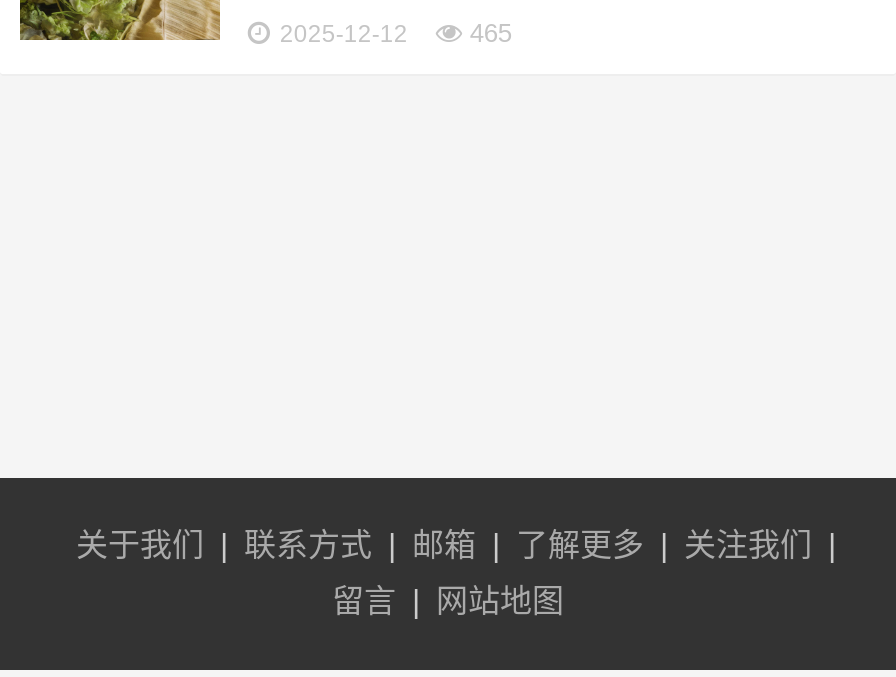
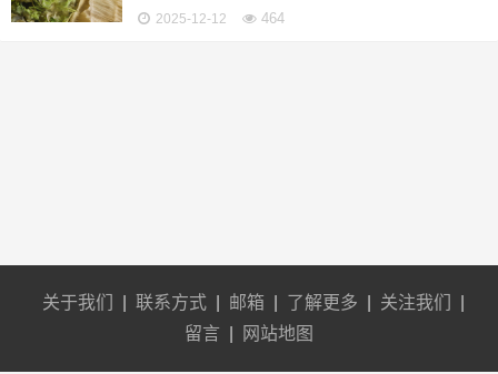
- 465
+ 464
